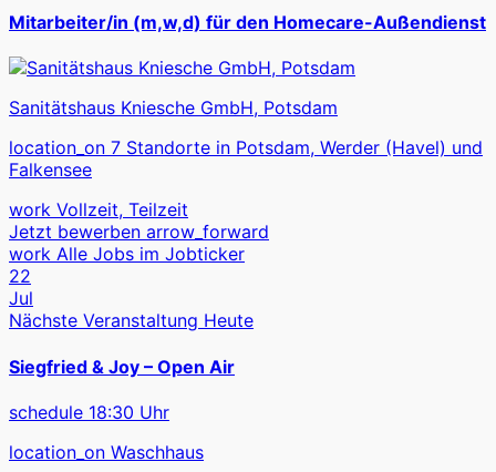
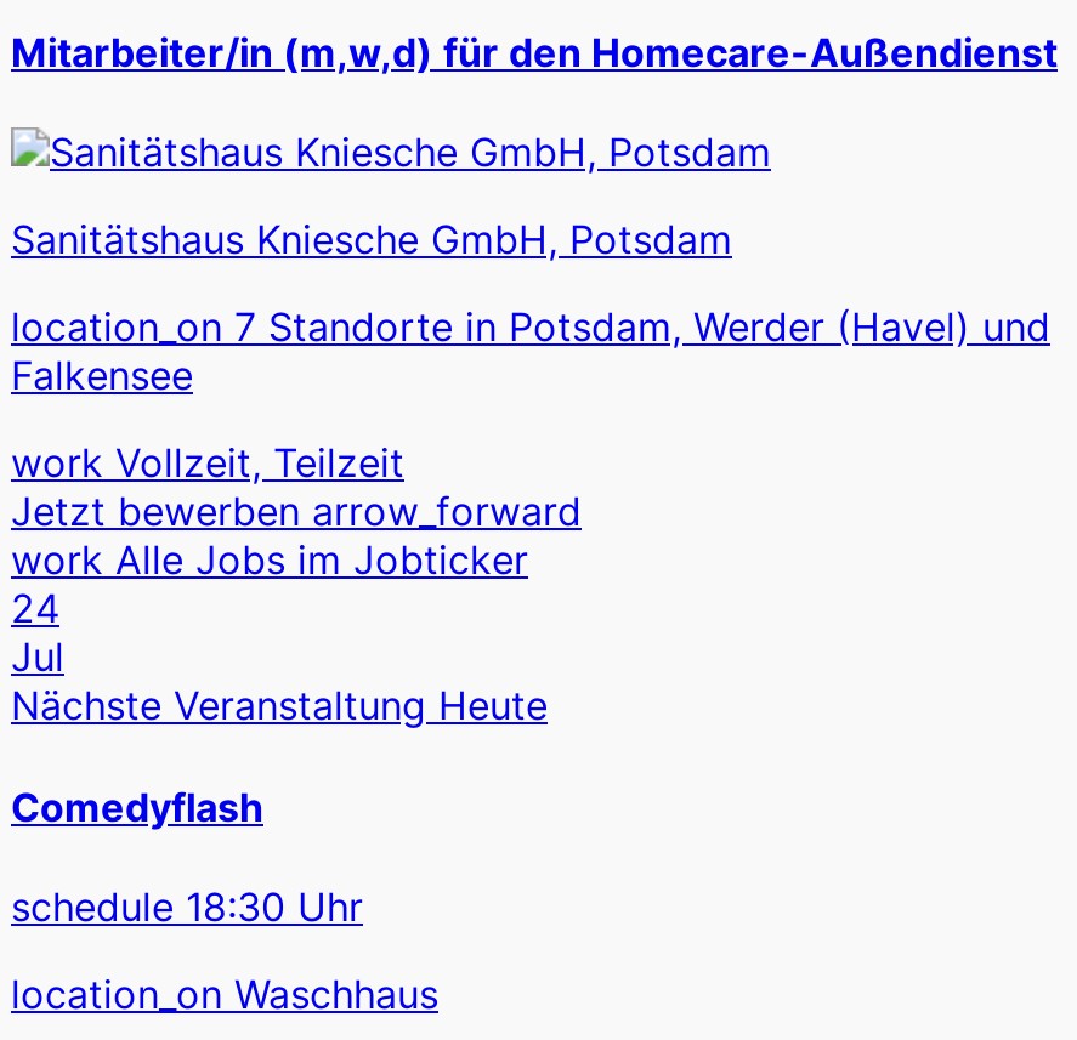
- 22
+ 24

- Siegfried & Joy – Open Air
+ Comedyflash
